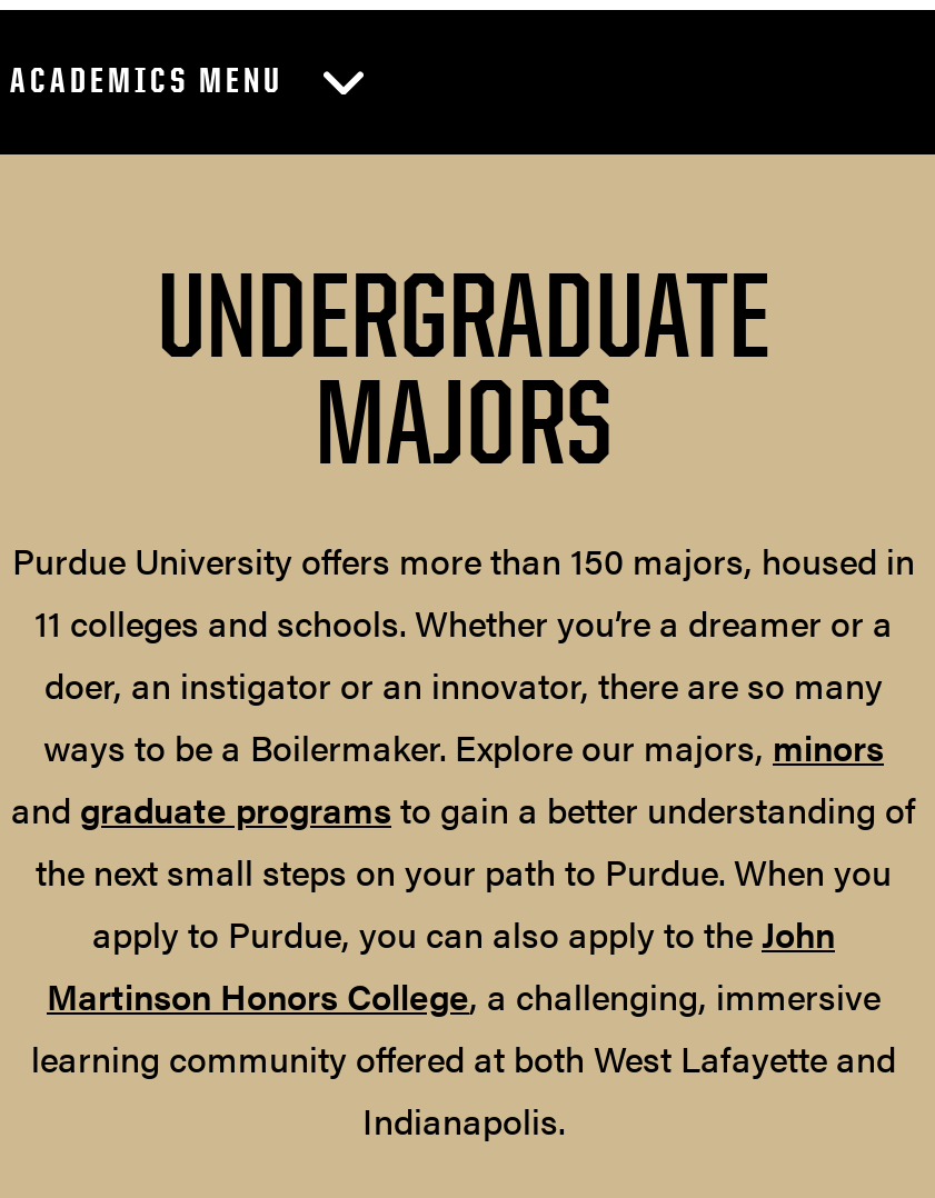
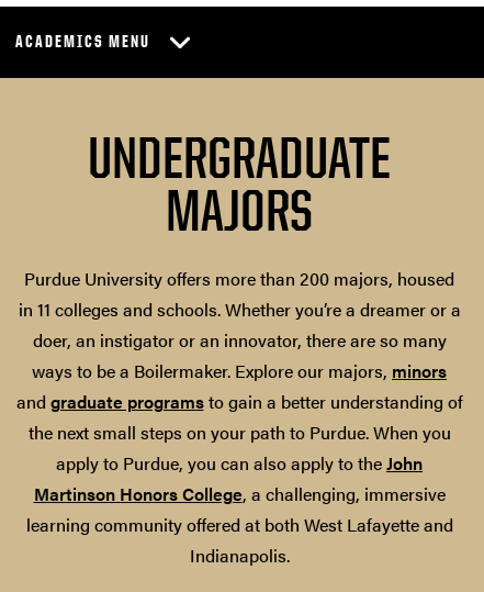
- Purdue University offers more than 150 majors, housed in
- 11 colleges and schools. Whether you’re a dreamer or a
+ Purdue University offers more than 200 majors, housed
+ in 11 colleges and schools. Whether you’re a dreamer or a
